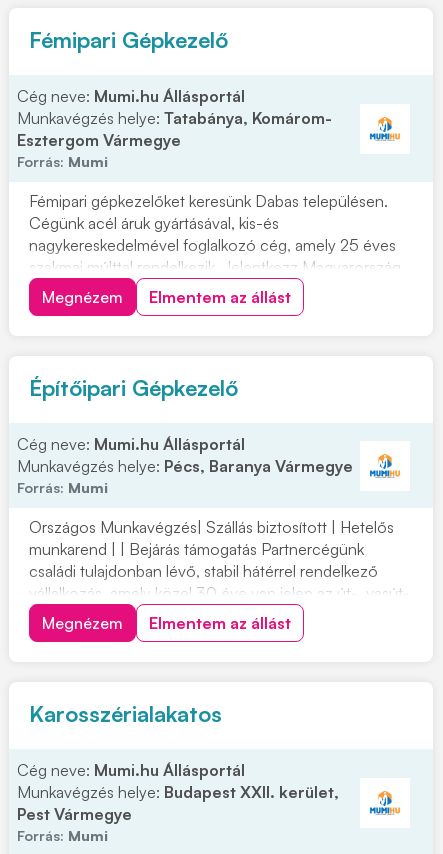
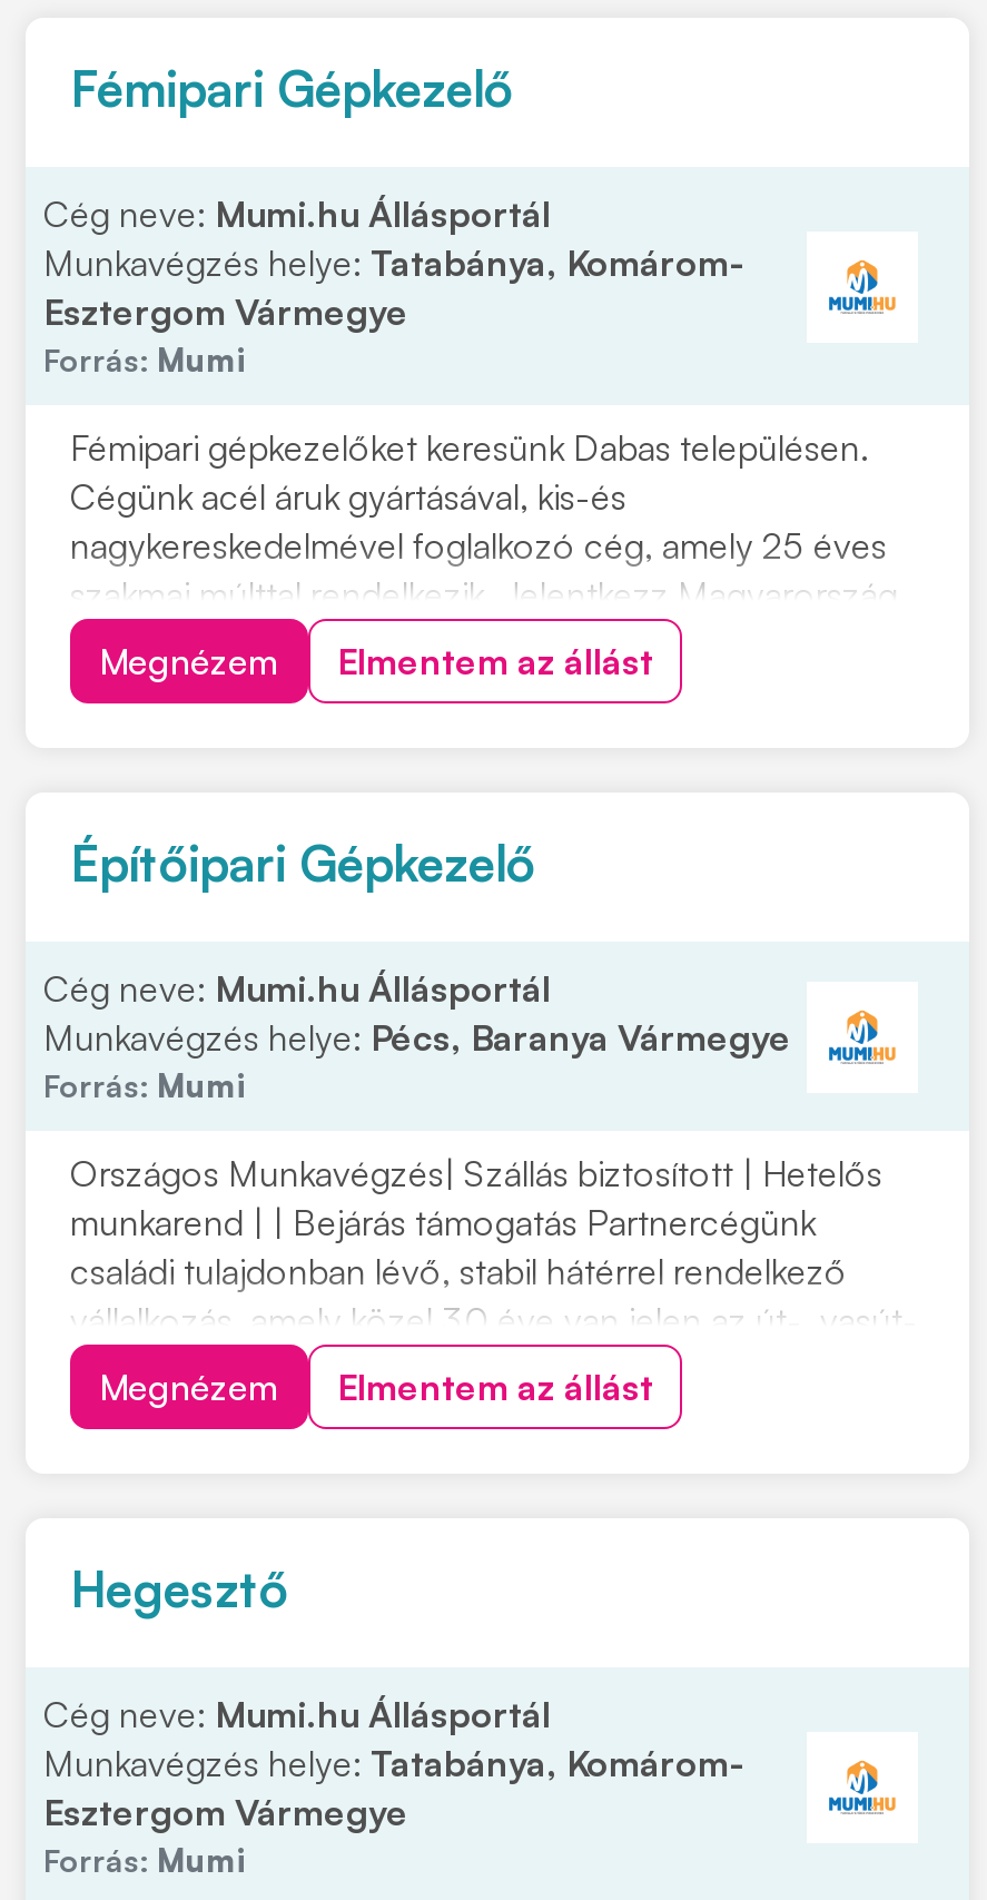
- Karosszérialakatos
+ Hegesztő

- Munkavégzés helye: Budapest XXII. kerület,
- Pest Vármegye
+ Munkavégzés helye: Tatabánya, Komárom-
+ Esztergom Vármegye
